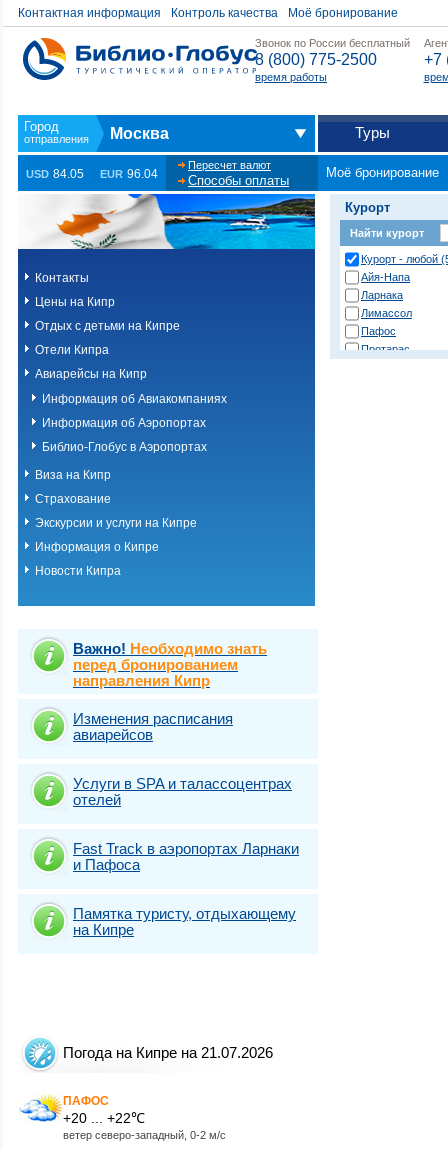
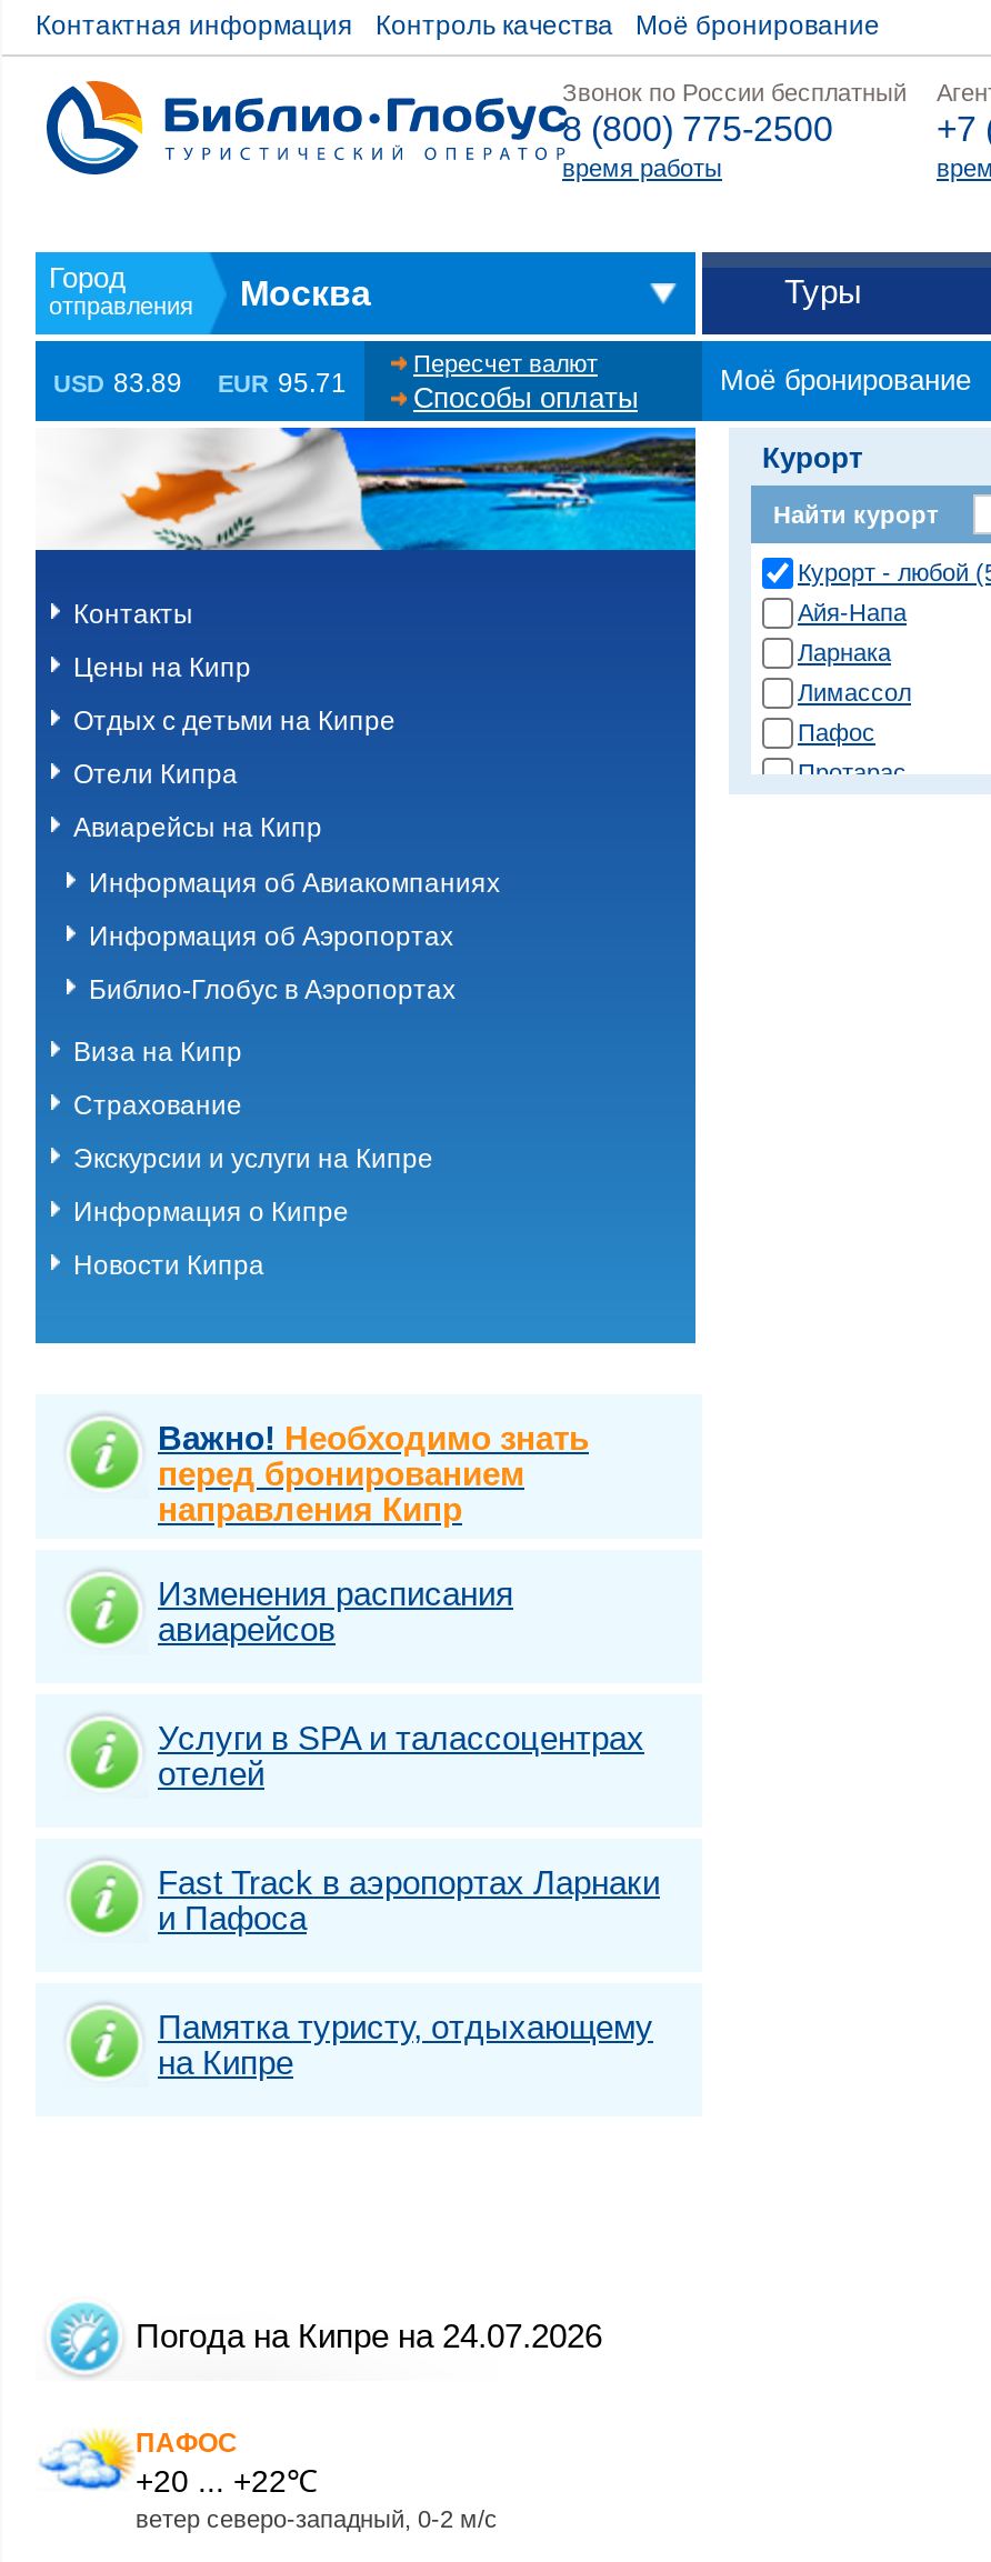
- USD 84.05
+ USD 83.89

- EUR 96.04
+ EUR 95.71

- Погода на Кипре на 21.07.2026
+ Погода на Кипре на 24.07.2026
